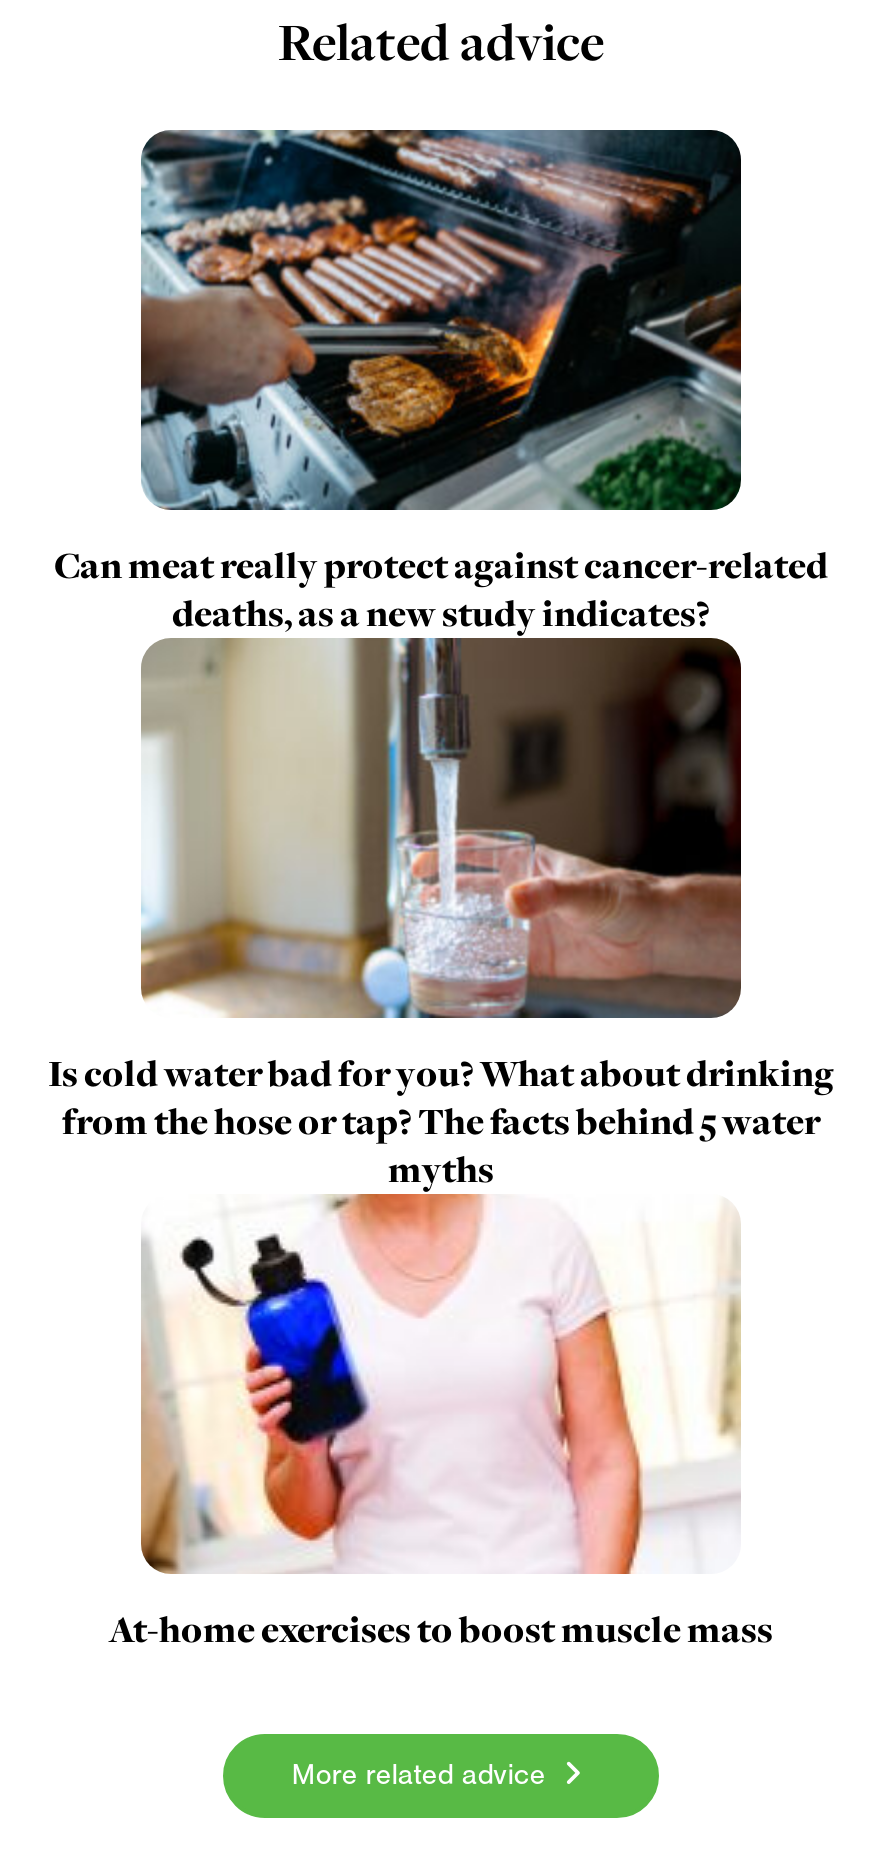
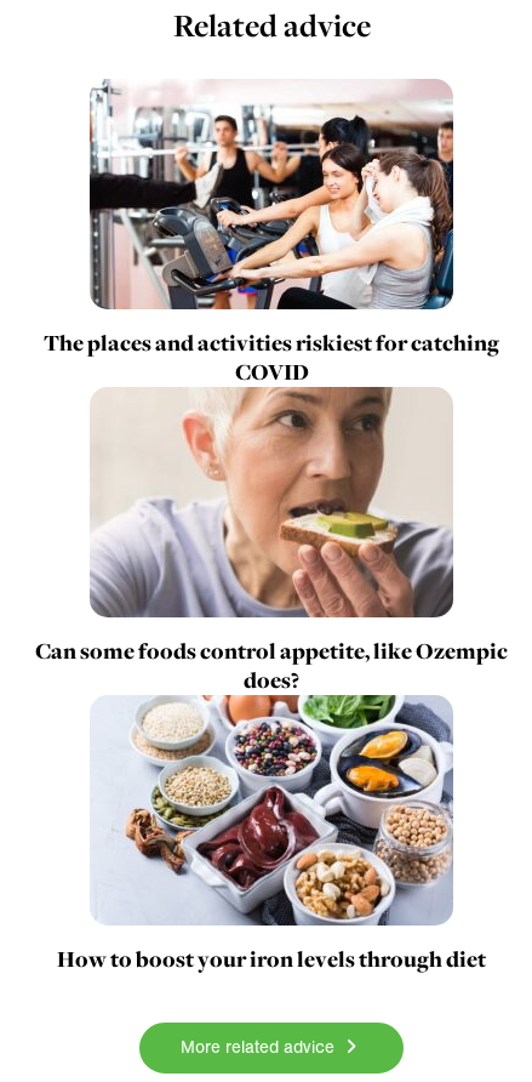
- [image]
- Can meat really protect against cancer-related
- deaths, as a new study indicates?
+ [image]
+ The places and activities riskiest for catching
+ COVID

- [image]
- Is cold water bad for you? What about drinking
- from the hose or tap? The facts behind 5 water
- myths
+ [image]
+ Can some foods control appetite, like Ozempic
+ does?

- [image]
- At-home exercises to boost muscle mass
+ [image]
+ How to boost your iron levels through diet
